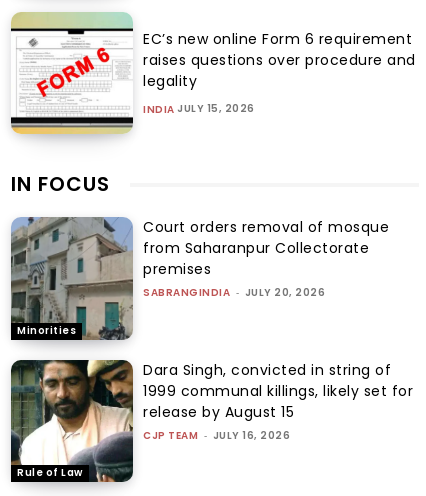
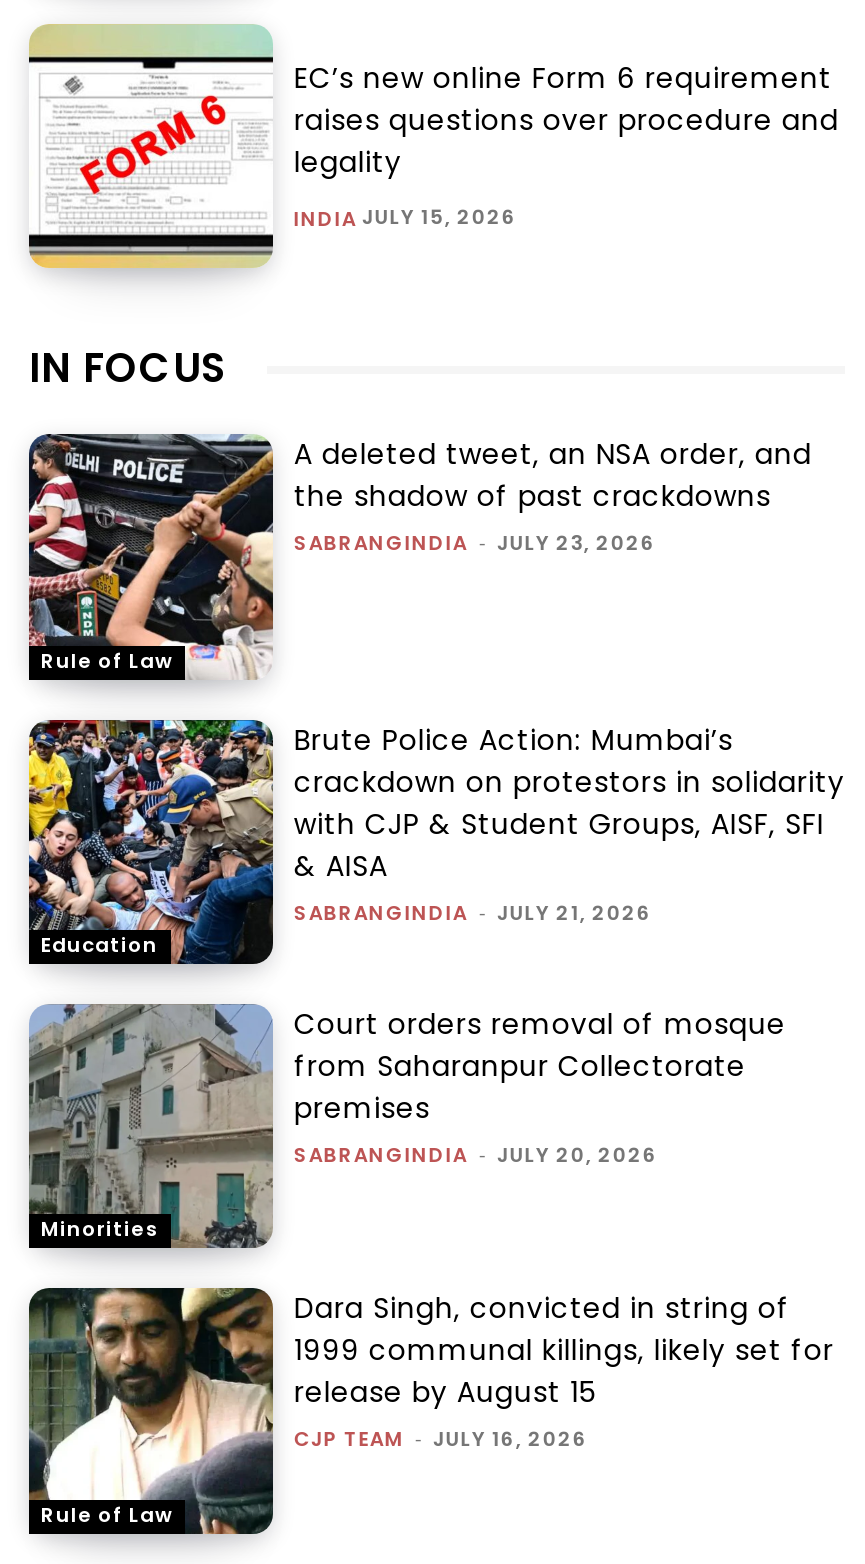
+ [image]
+ Rule of Law

+ [image]
+ Education

+ A deleted tweet, an NSA order, and
+ the shadow of past crackdowns
+ SABRANGINDIA - JULY 23, 2026

+ Brute Police Action: Mumbai’s
+ crackdown on protestors in solidarity
+ with CJP & Student Groups, AISF, SFI
+ & AISA
+ SABRANGINDIA - JULY 21, 2026
